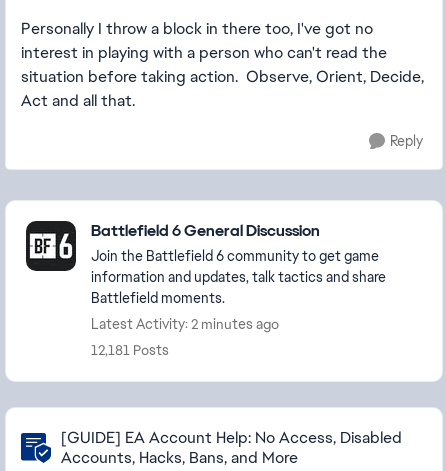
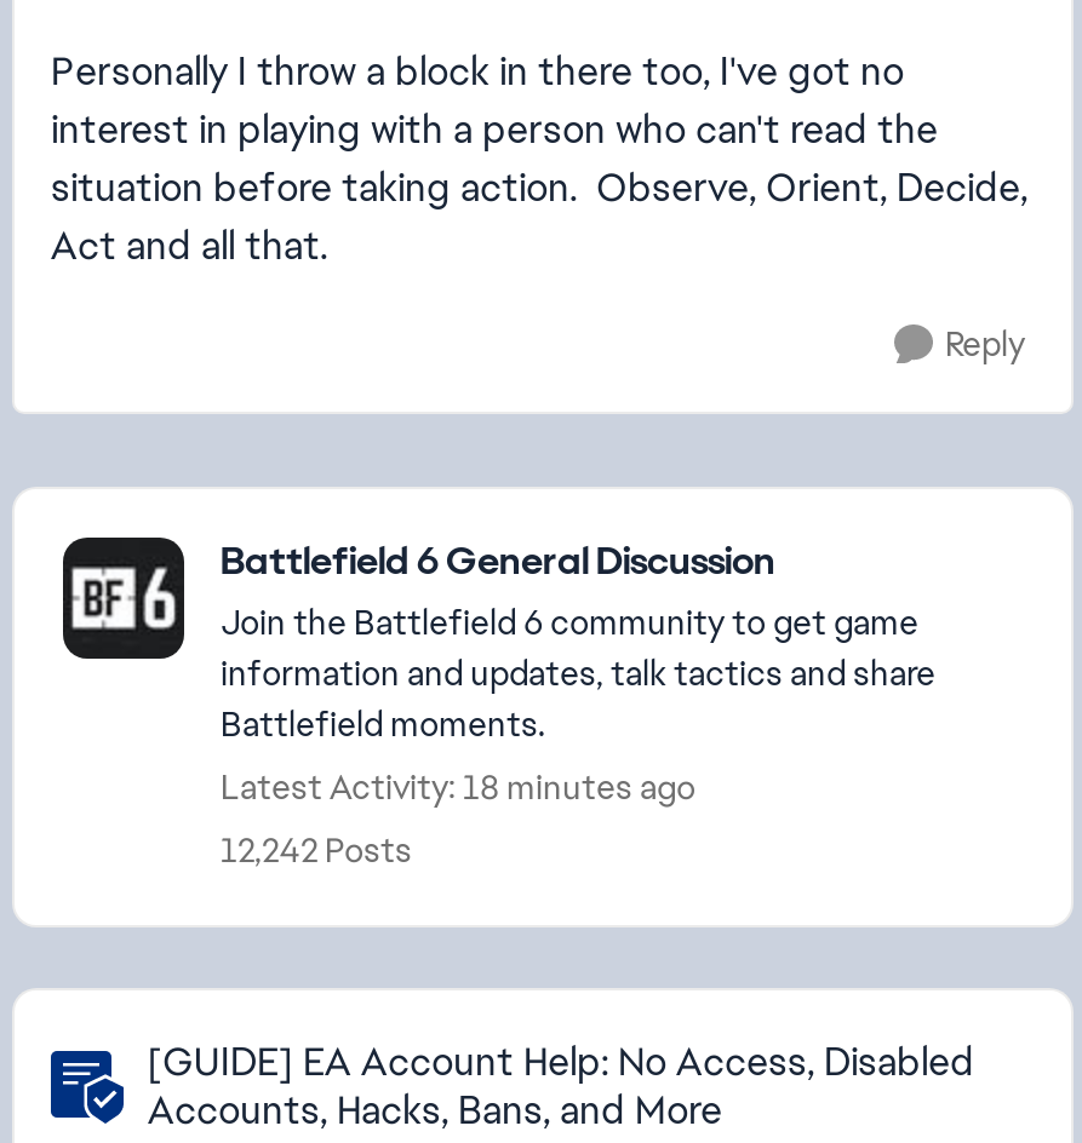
- Latest Activity: 2 minutes ago
+ Latest Activity: 18 minutes ago

- 12,181 Posts
+ 12,242 Posts
